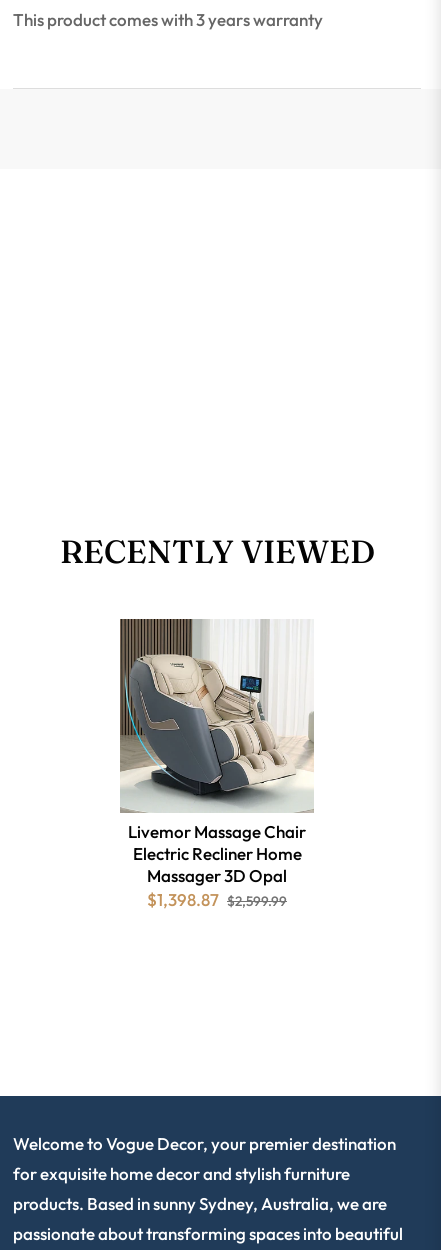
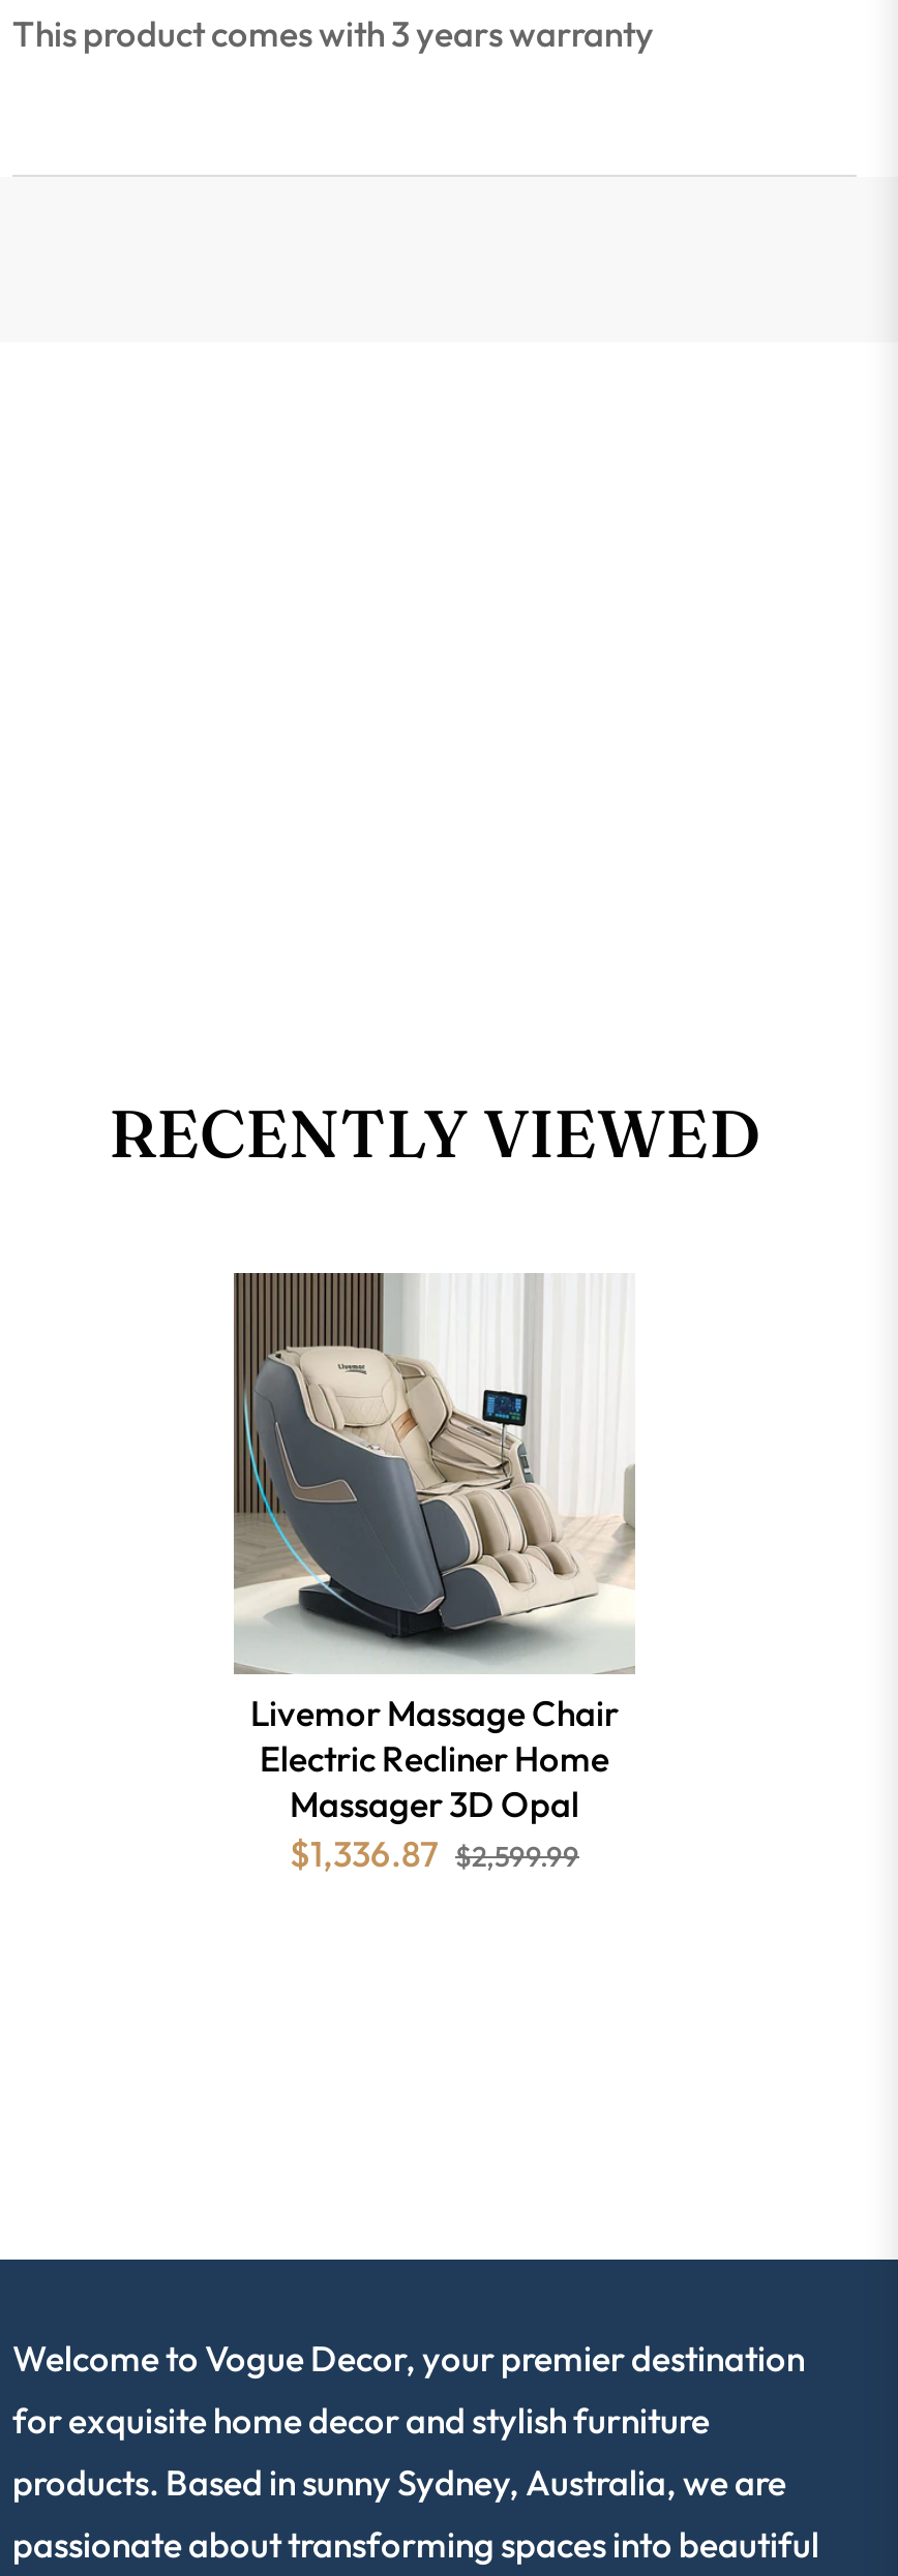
- $1,398.87 $2,599.99
+ $1,336.87 $2,599.99
